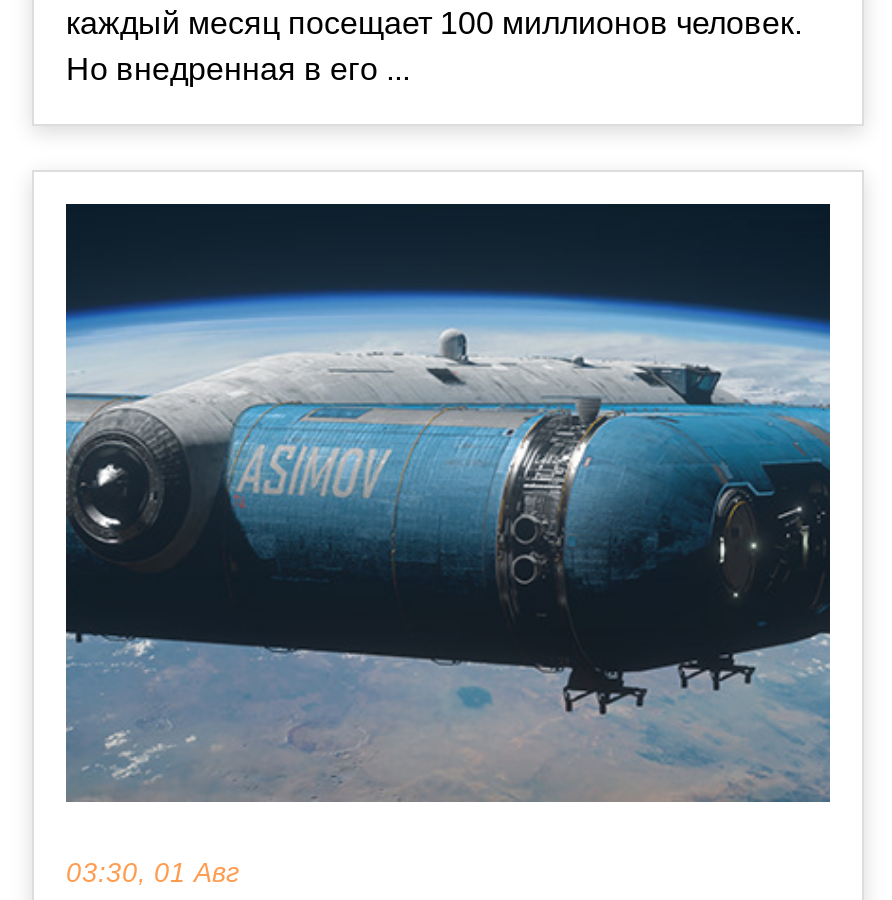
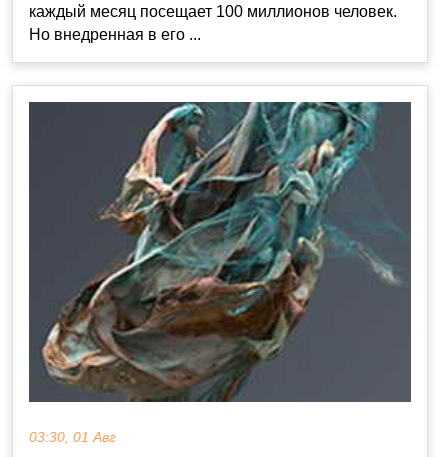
- [image]
+ [image]
